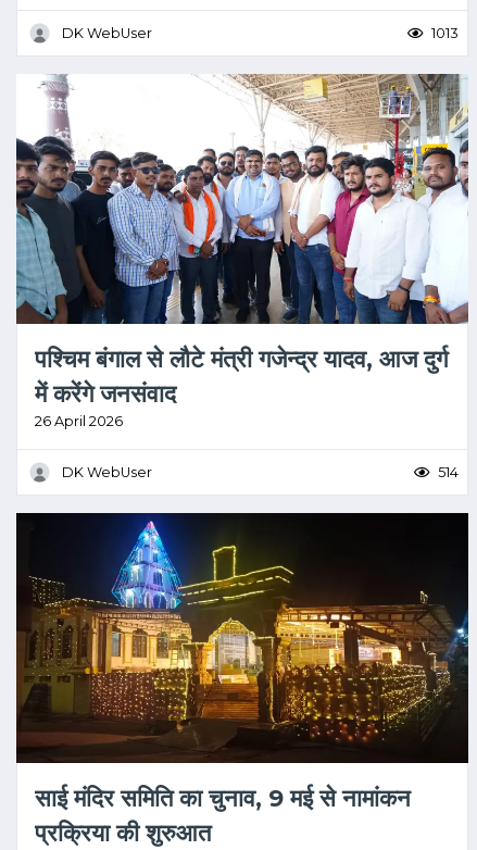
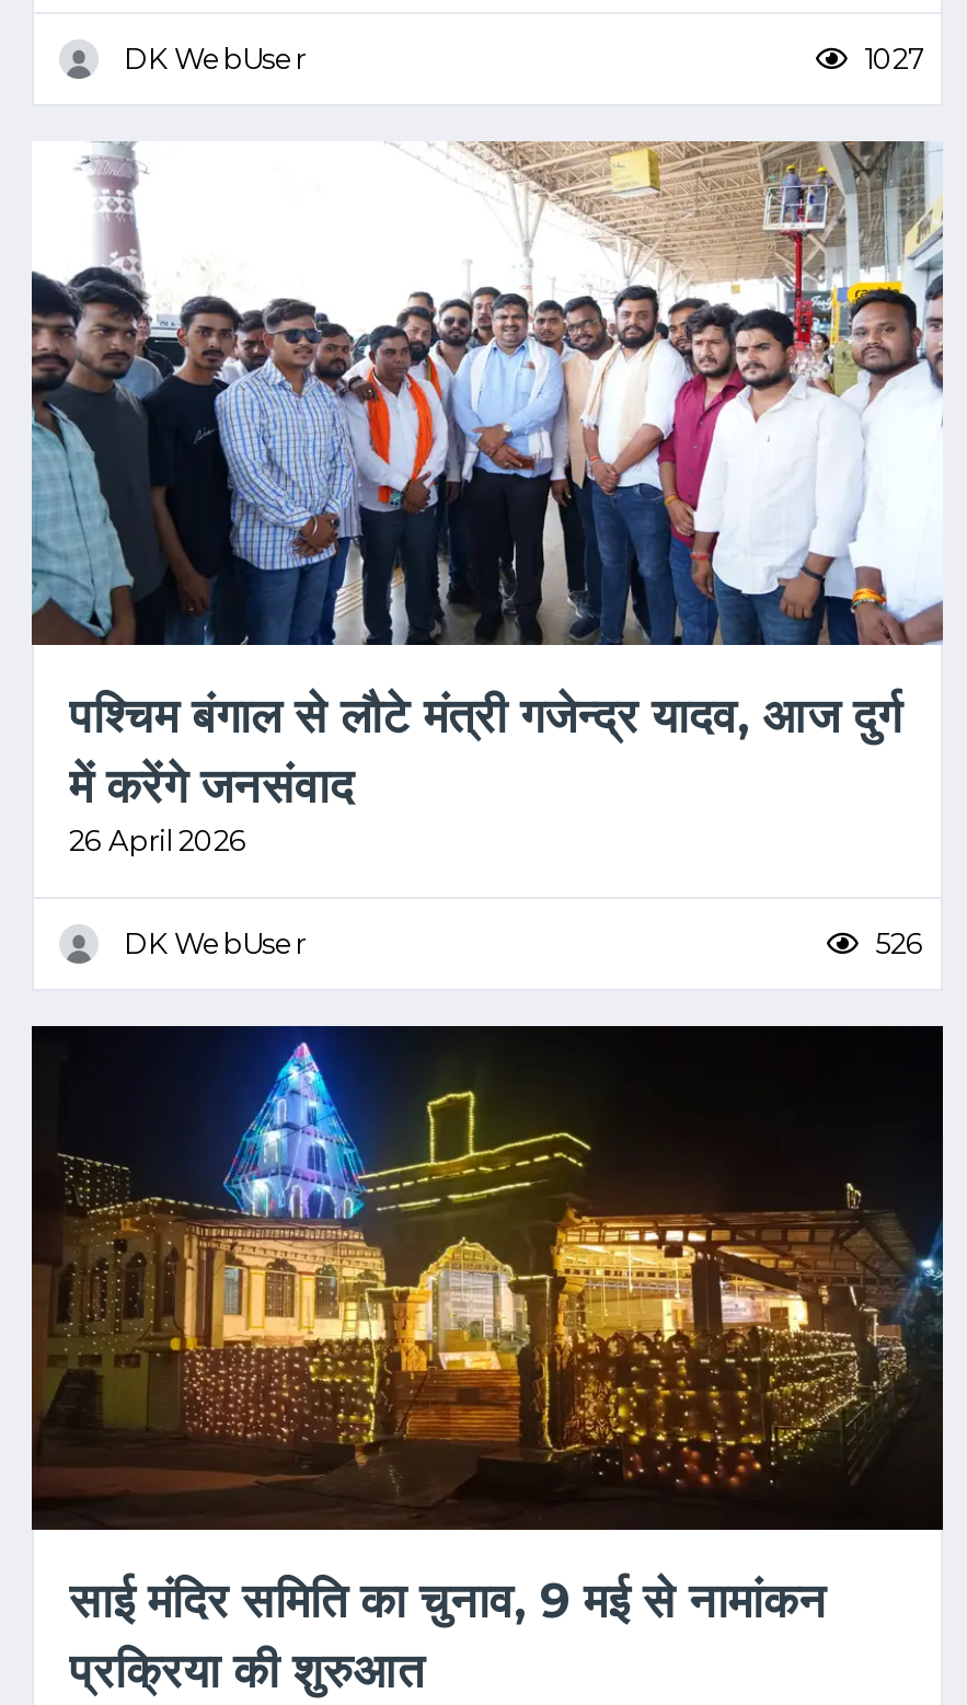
- 1013
+ 1027

- 514
+ 526
